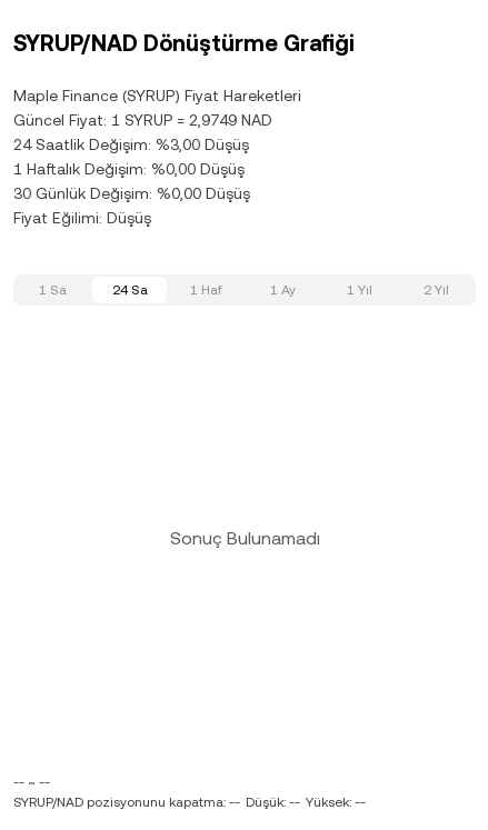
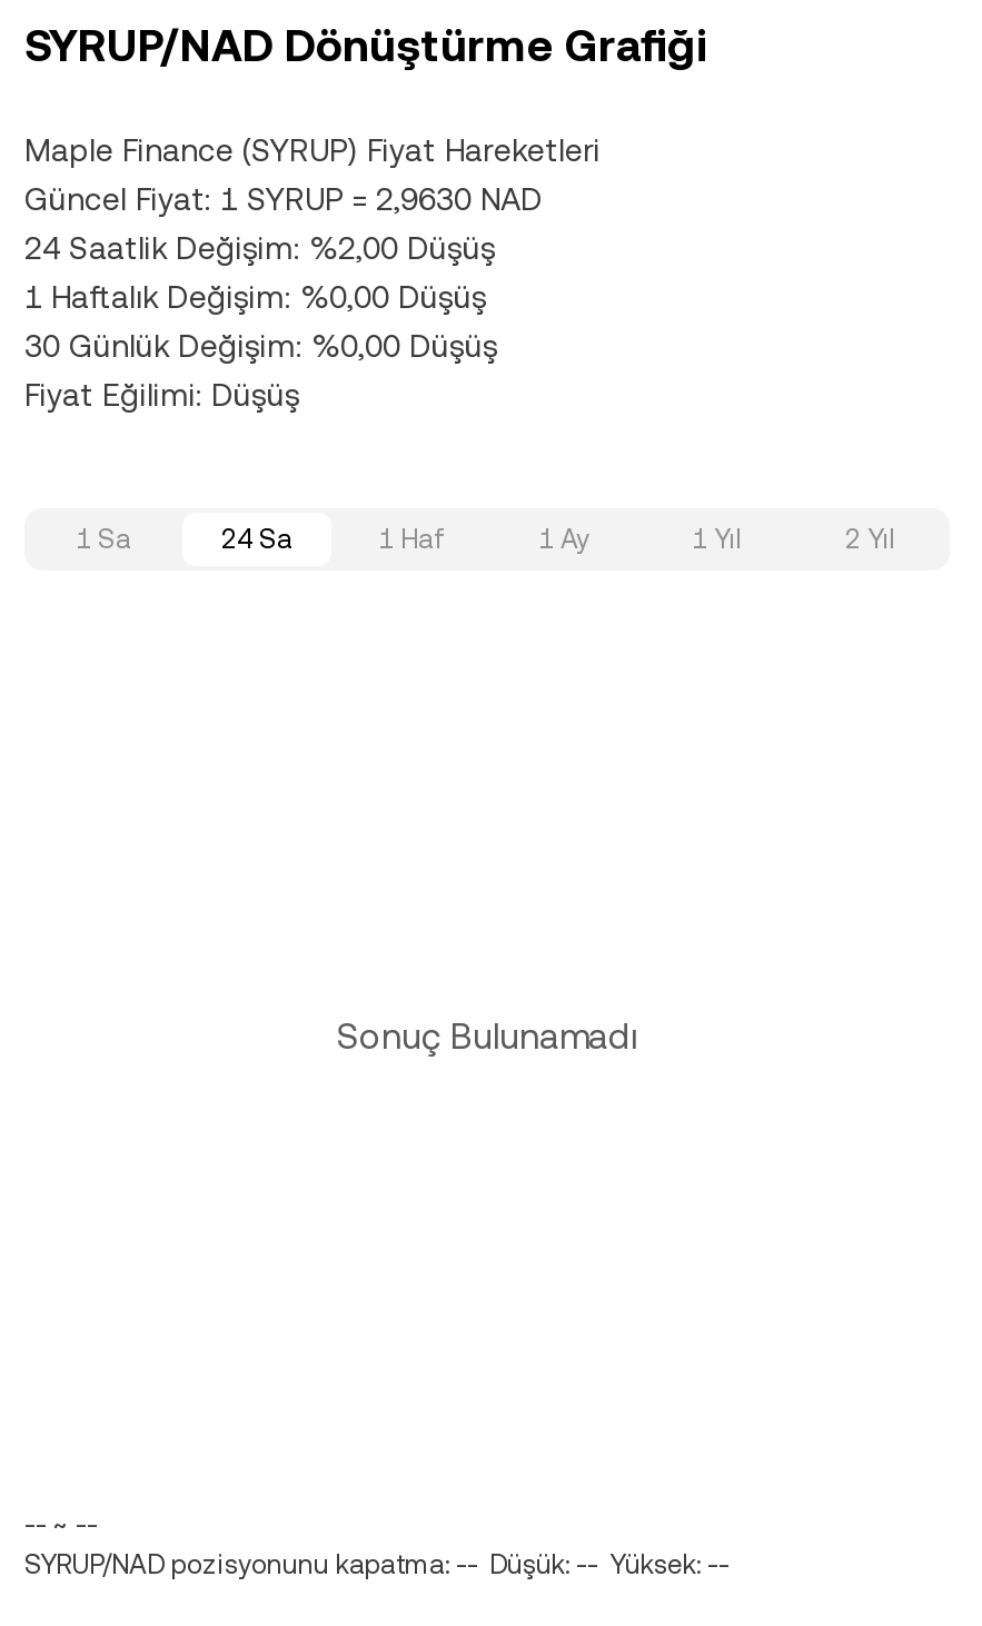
- Güncel Fiyat: 1 SYRUP = 2,9749 NAD
+ Güncel Fiyat: 1 SYRUP = 2,9630 NAD

- 24 Saatlik Değişim: %3,00 Düşüş
+ 24 Saatlik Değişim: %2,00 Düşüş
